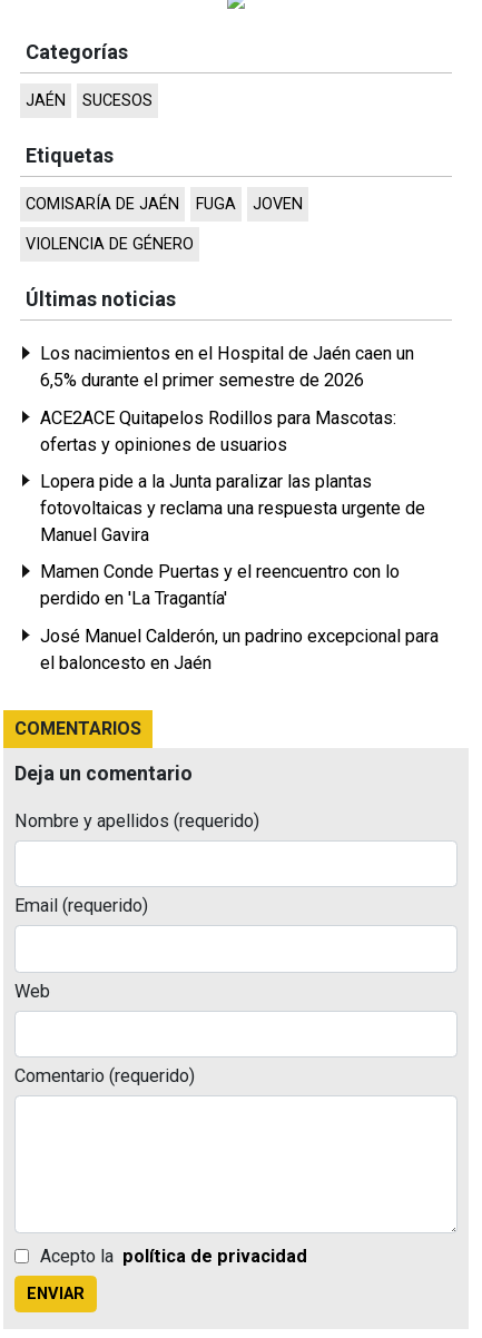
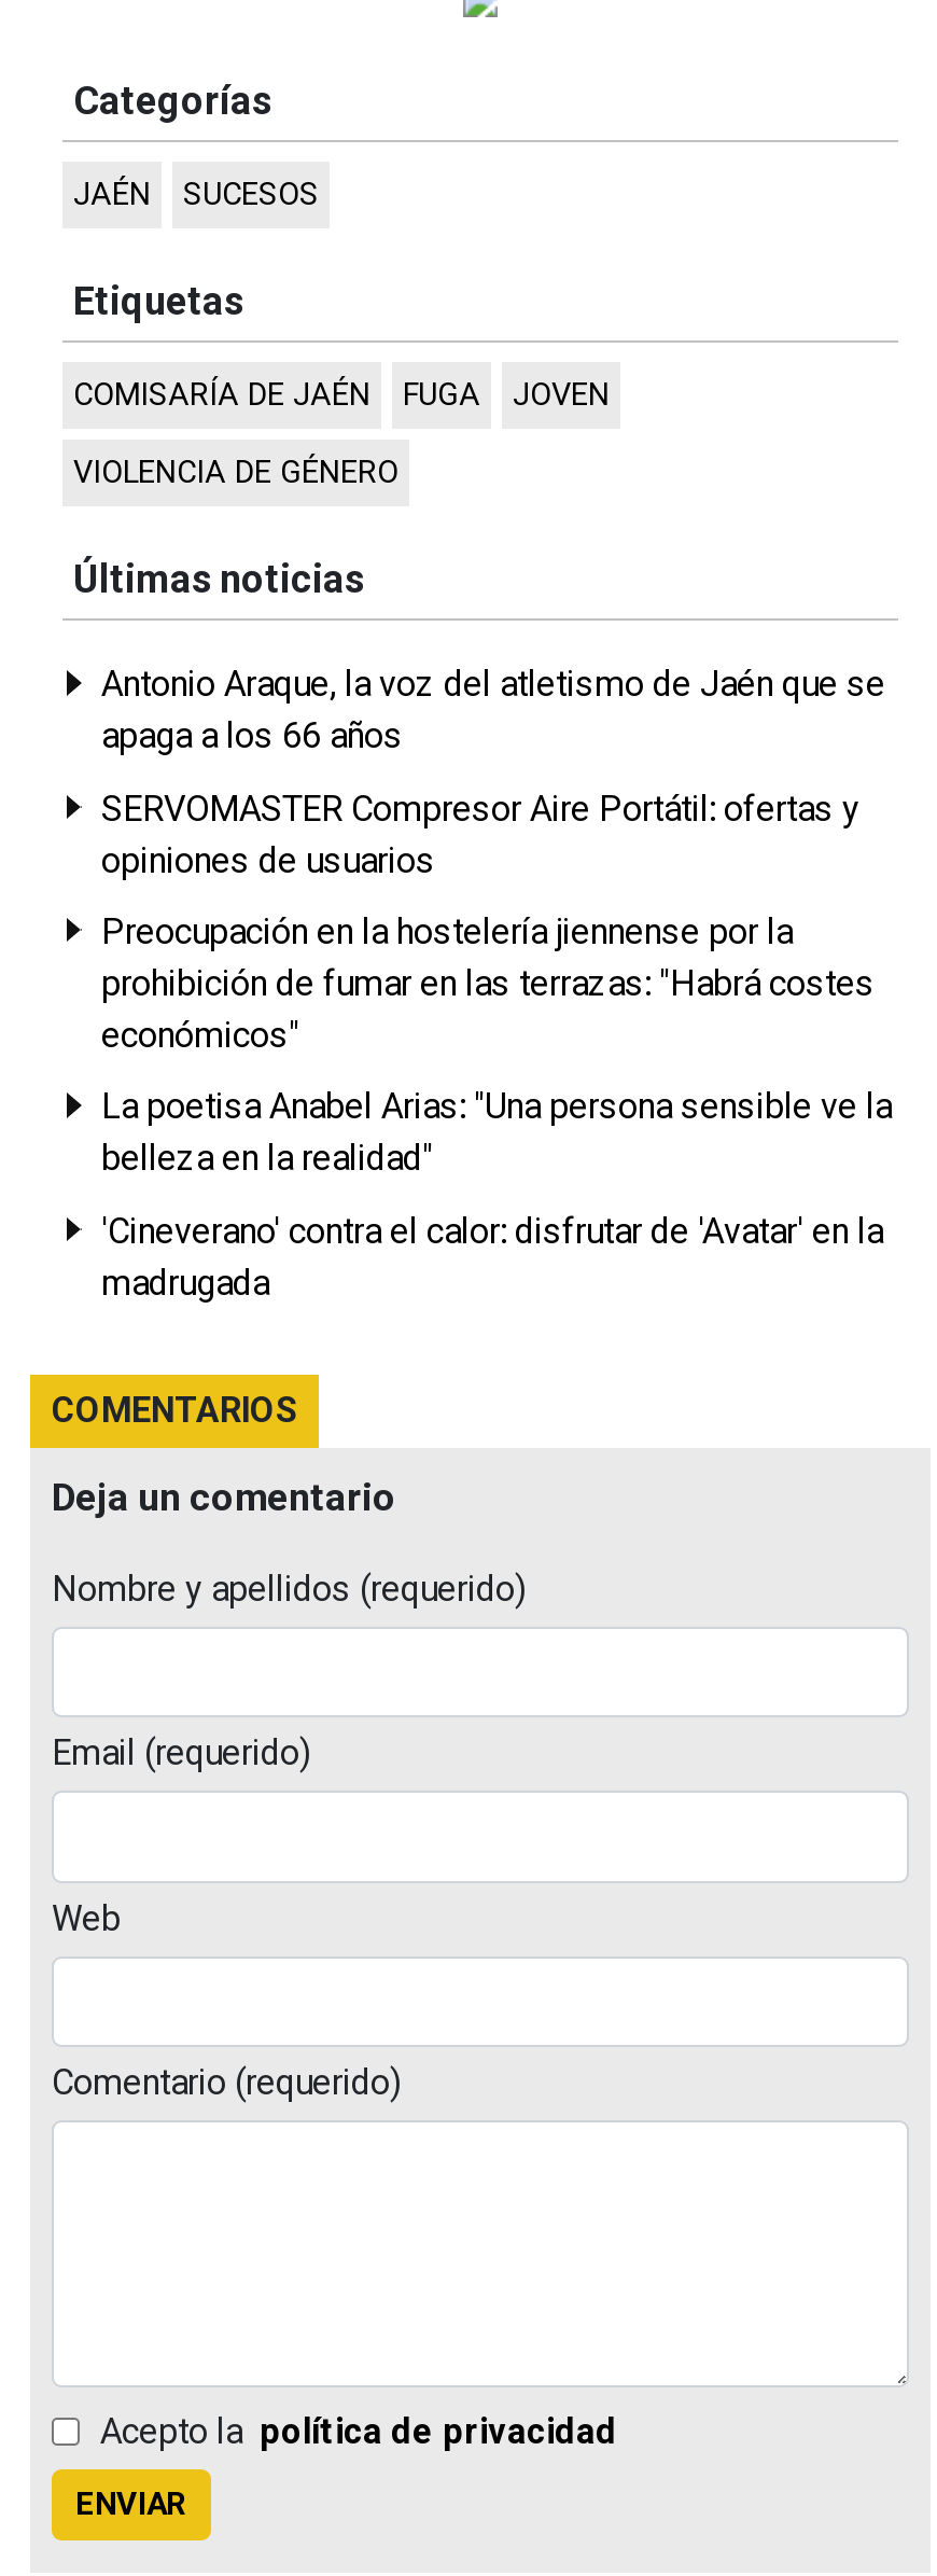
- Los nacimientos en el Hospital de Jaén caen un
- 6,5% durante el primer semestre de 2026
+ Antonio Araque, la voz del atletismo de Jaén que se
+ apaga a los 66 años

- ACE2ACE Quitapelos Rodillos para Mascotas:
- ofertas y opiniones de usuarios
+ SERVOMASTER Compresor Aire Portátil: ofertas y
+ opiniones de usuarios

- Lopera pide a la Junta paralizar las plantas
- fotovoltaicas y reclama una respuesta urgente de
- Manuel Gavira
+ Preocupación en la hostelería jiennense por la
+ prohibición de fumar en las terrazas: "Habrá costes
+ económicos"

- Mamen Conde Puertas y el reencuentro con lo
- perdido en 'La Tragantía'
+ La poetisa Anabel Arias: "Una persona sensible ve la
+ belleza en la realidad"

- José Manuel Calderón, un padrino excepcional para
- el baloncesto en Jaén
+ 'Cineverano' contra el calor: disfrutar de 'Avatar' en la
+ madrugada
